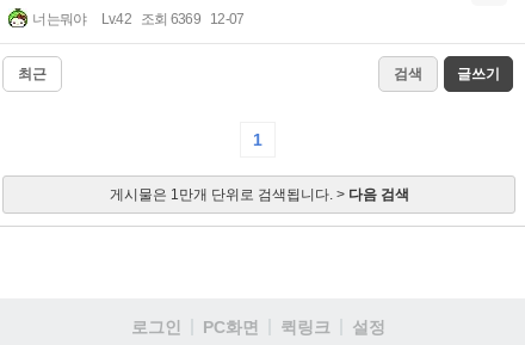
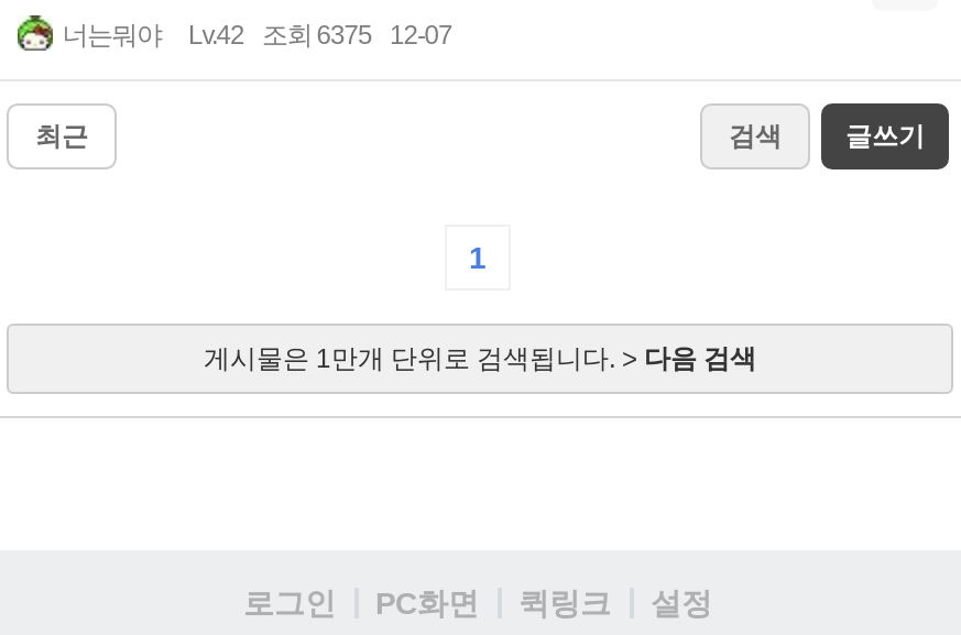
- 너는뭐야 Lv.42 조회 6369 12-07
+ 너는뭐야 Lv.42 조회 6375 12-07
